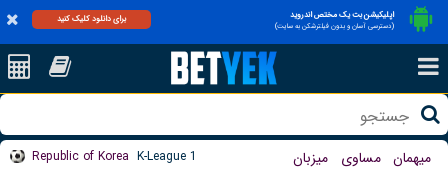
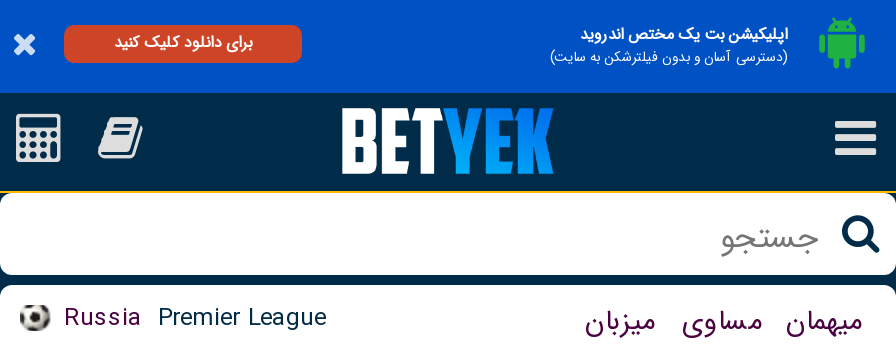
- Republic of Korea K-League 1
+ Russia Premier League
